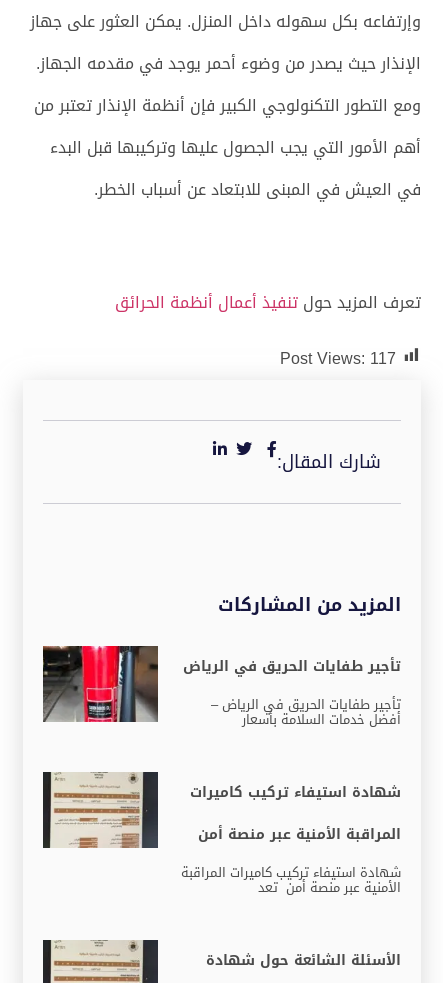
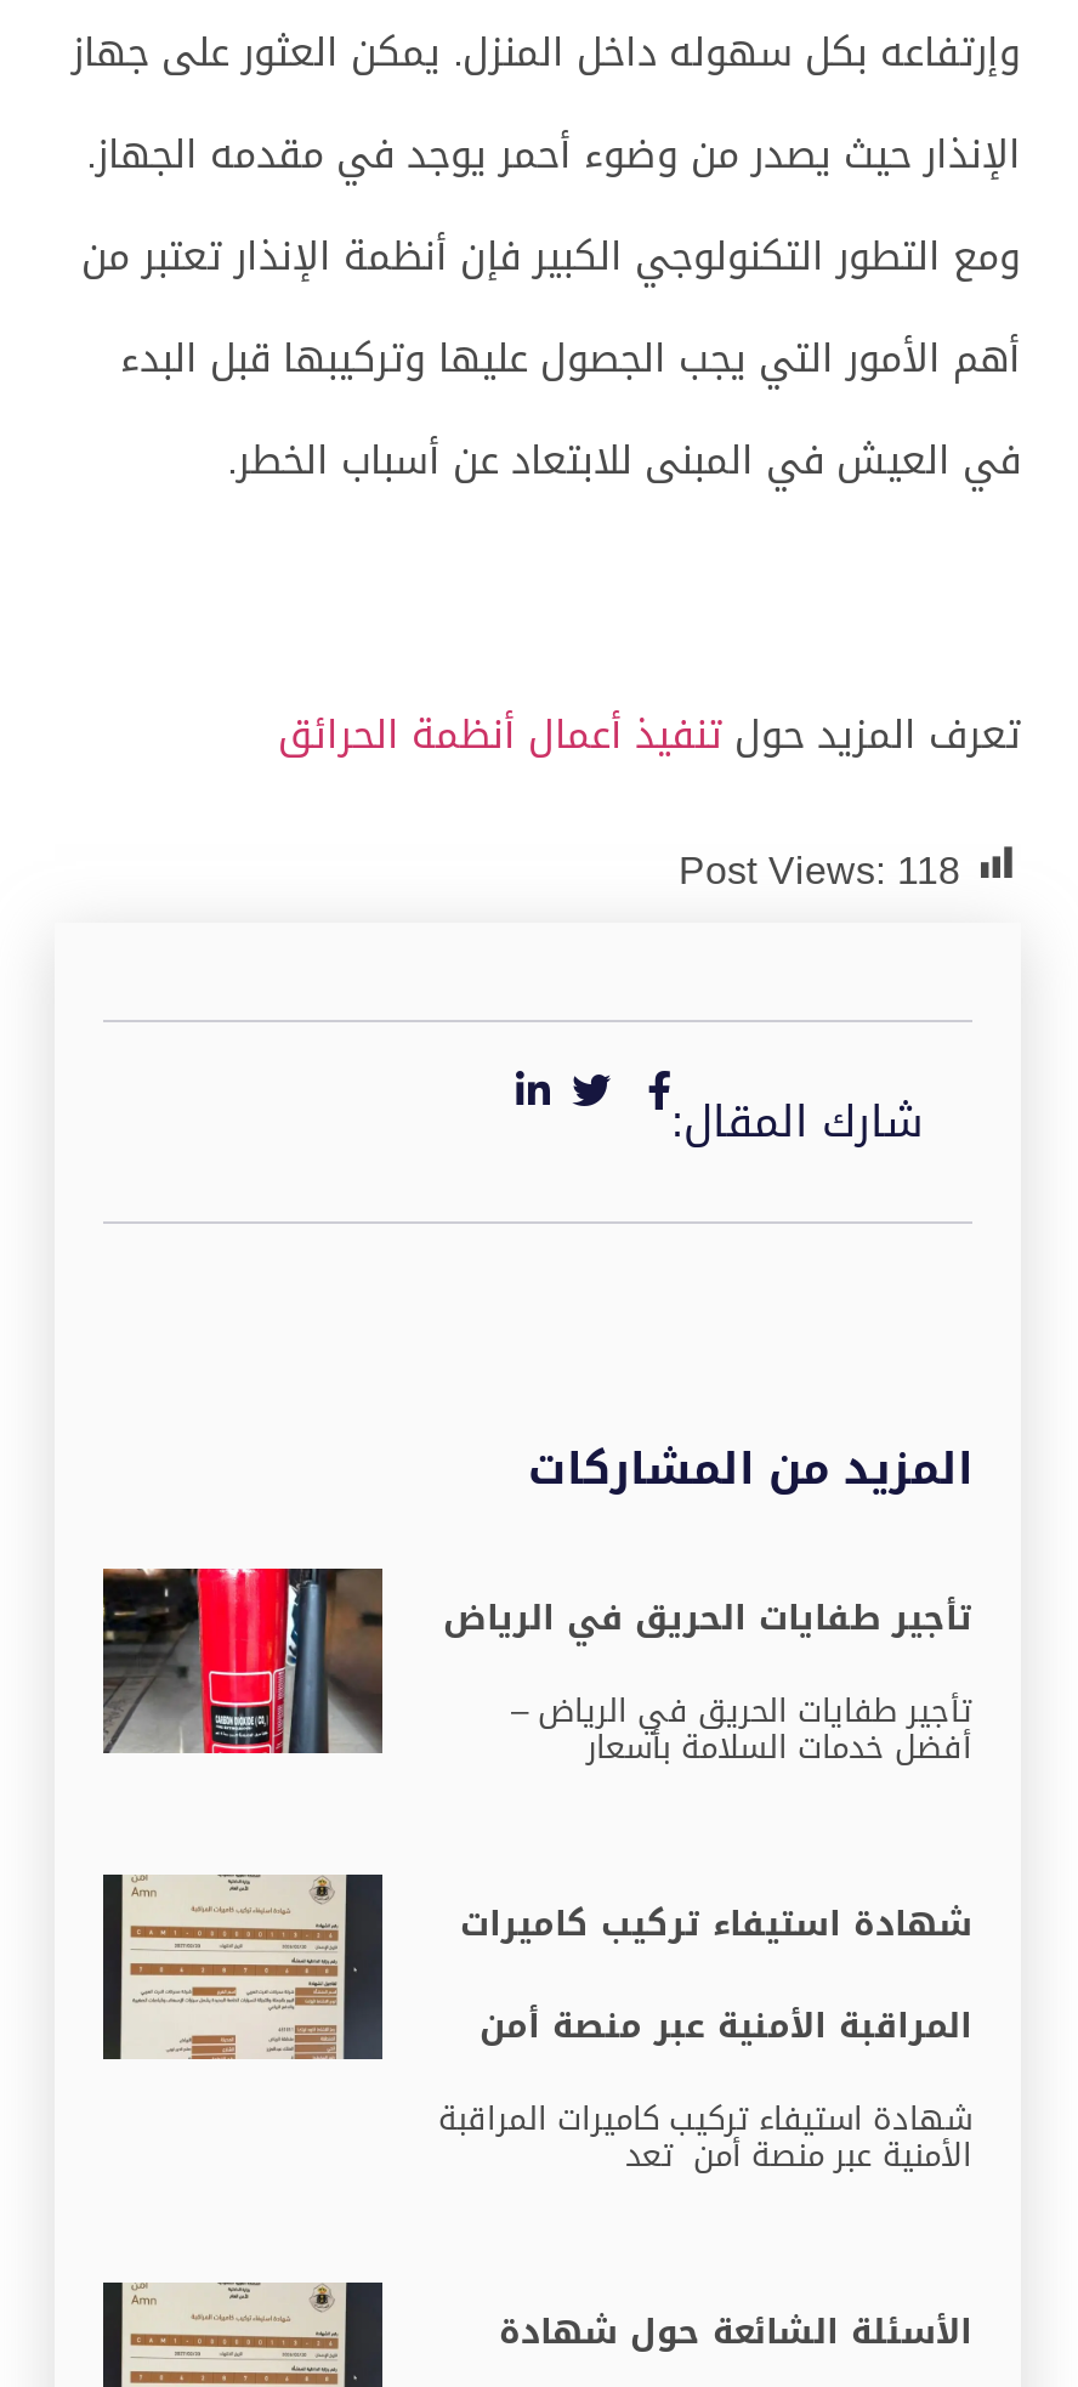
- Post Views: 117
+ Post Views: 118
